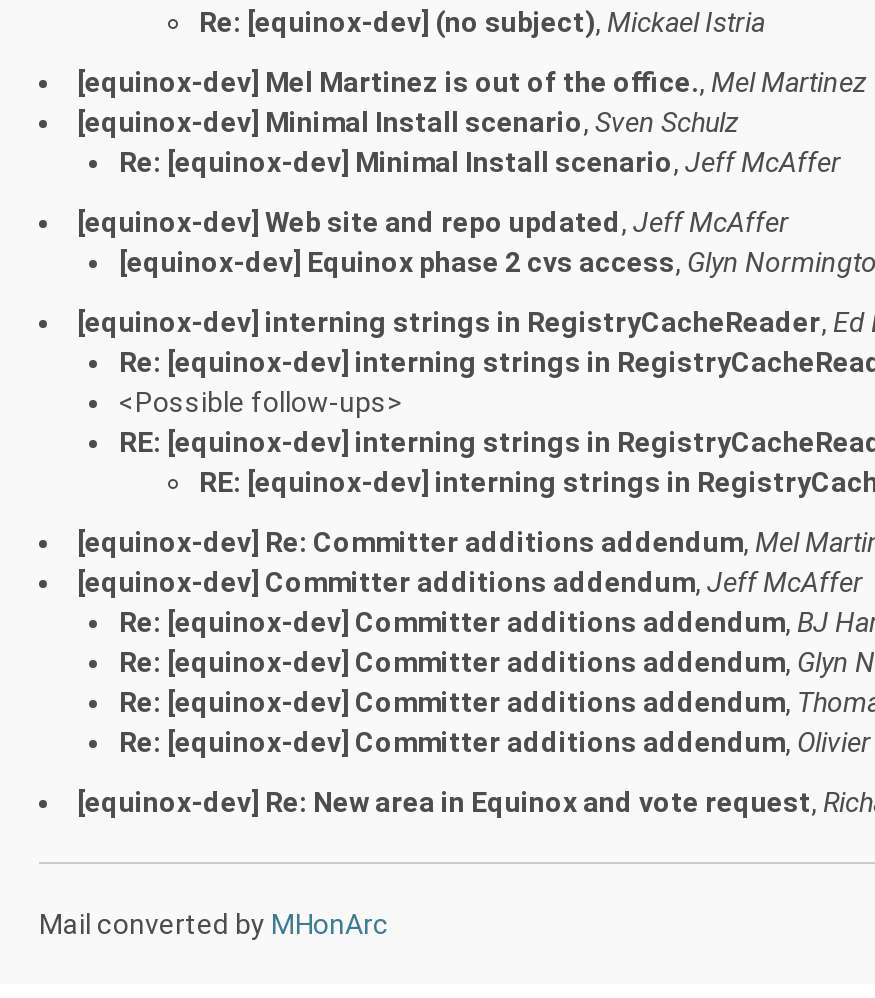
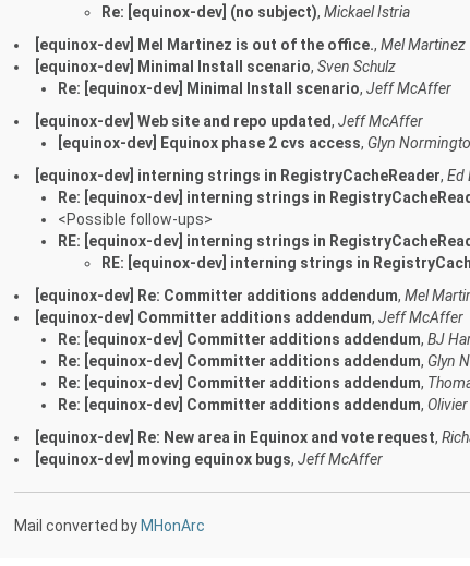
+ [equinox-dev] moving equinox bugs, Jeff McAffer
